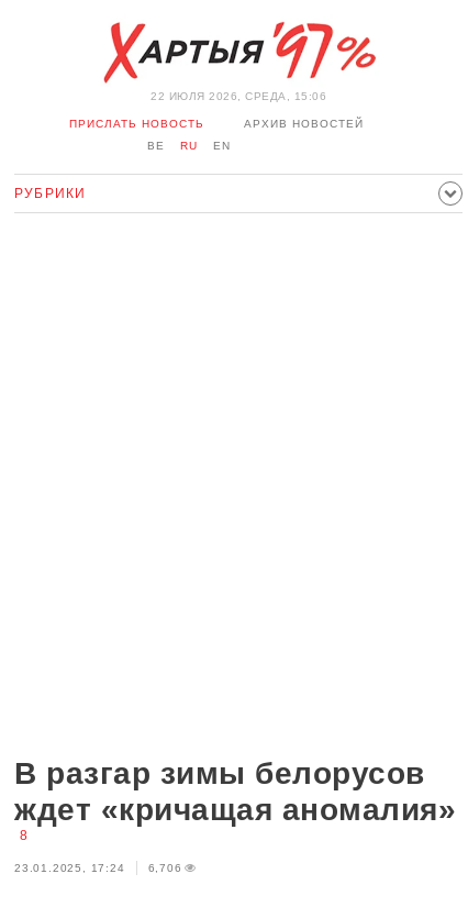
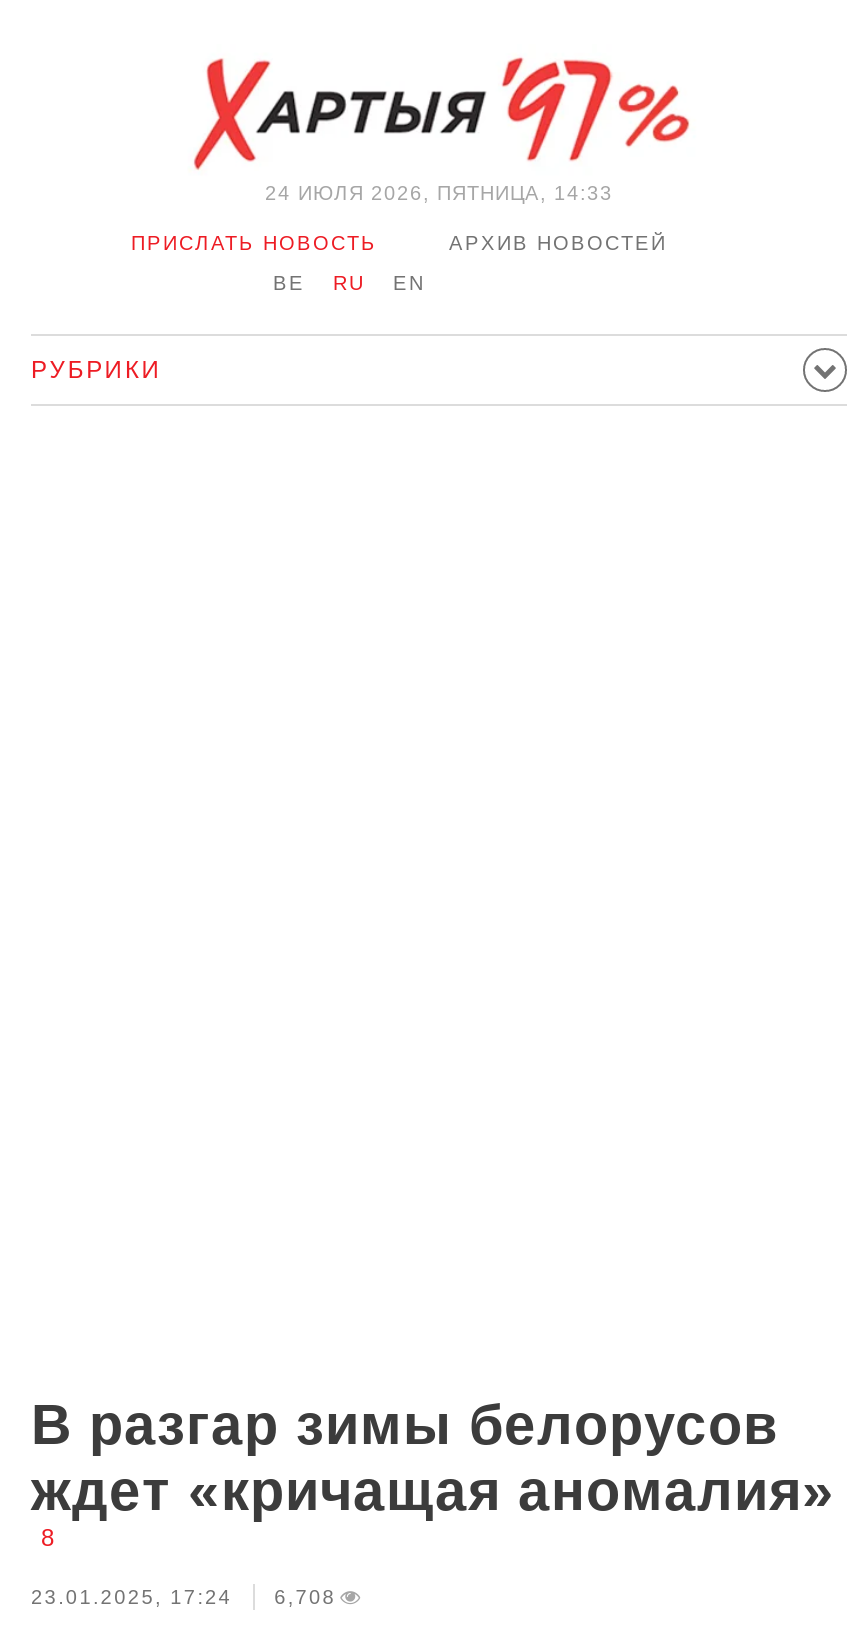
- 22 ИЮЛЯ 2026, СРЕДА, 15:06
+ 24 ИЮЛЯ 2026, ПЯТНИЦА, 14:33

- 23.01.2025, 17:24 6,706
+ 23.01.2025, 17:24 6,708
